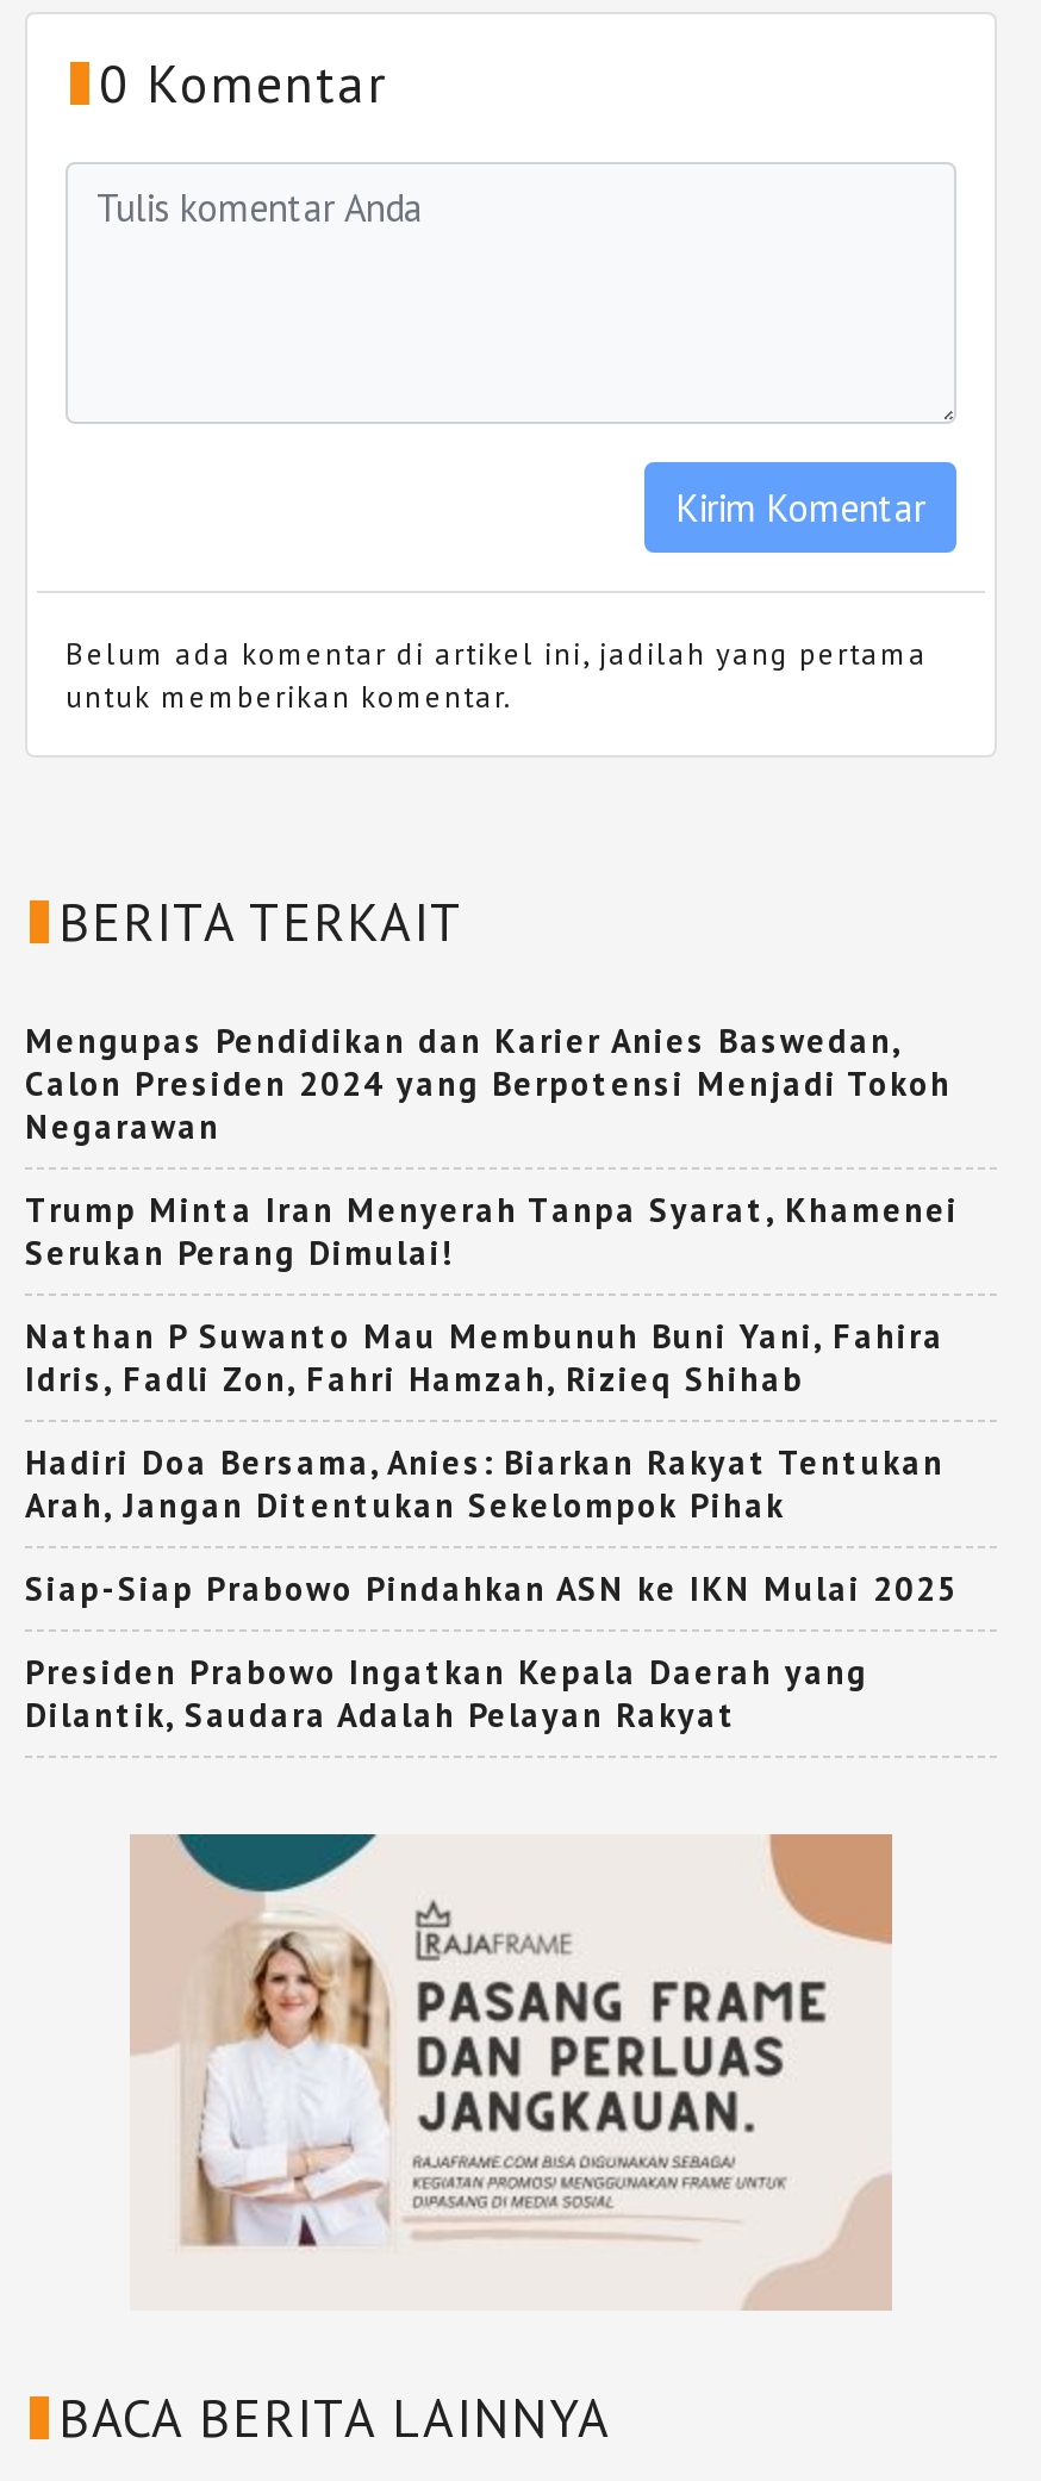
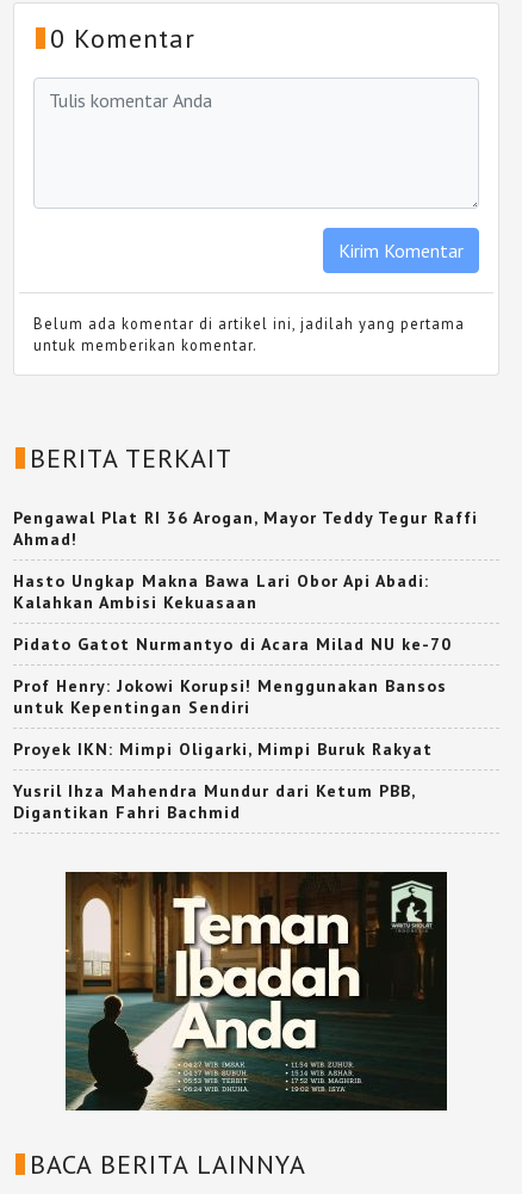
- Mengupas Pendidikan dan Karier Anies Baswedan,
- Calon Presiden 2024 yang Berpotensi Menjadi Tokoh
- Negarawan
+ Pengawal Plat RI 36 Arogan, Mayor Teddy Tegur Raffi
+ Ahmad!

- Trump Minta Iran Menyerah Tanpa Syarat, Khamenei
- Serukan Perang Dimulai!
+ Hasto Ungkap Makna Bawa Lari Obor Api Abadi:
+ Kalahkan Ambisi Kekuasaan

- Nathan P Suwanto Mau Membunuh Buni Yani, Fahira
- Idris, Fadli Zon, Fahri Hamzah, Rizieq Shihab
+ Pidato Gatot Nurmantyo di Acara Milad NU ke-70

- Hadiri Doa Bersama, Anies: Biarkan Rakyat Tentukan
- Arah, Jangan Ditentukan Sekelompok Pihak
+ Prof Henry: Jokowi Korupsi! Menggunakan Bansos
+ untuk Kepentingan Sendiri

- Siap-Siap Prabowo Pindahkan ASN ke IKN Mulai 2025
+ Proyek IKN: Mimpi Oligarki, Mimpi Buruk Rakyat

- Presiden Prabowo Ingatkan Kepala Daerah yang
- Dilantik, Saudara Adalah Pelayan Rakyat
+ Yusril Ihza Mahendra Mundur dari Ketum PBB,
+ Digantikan Fahri Bachmid

- [image]
+ [image]
